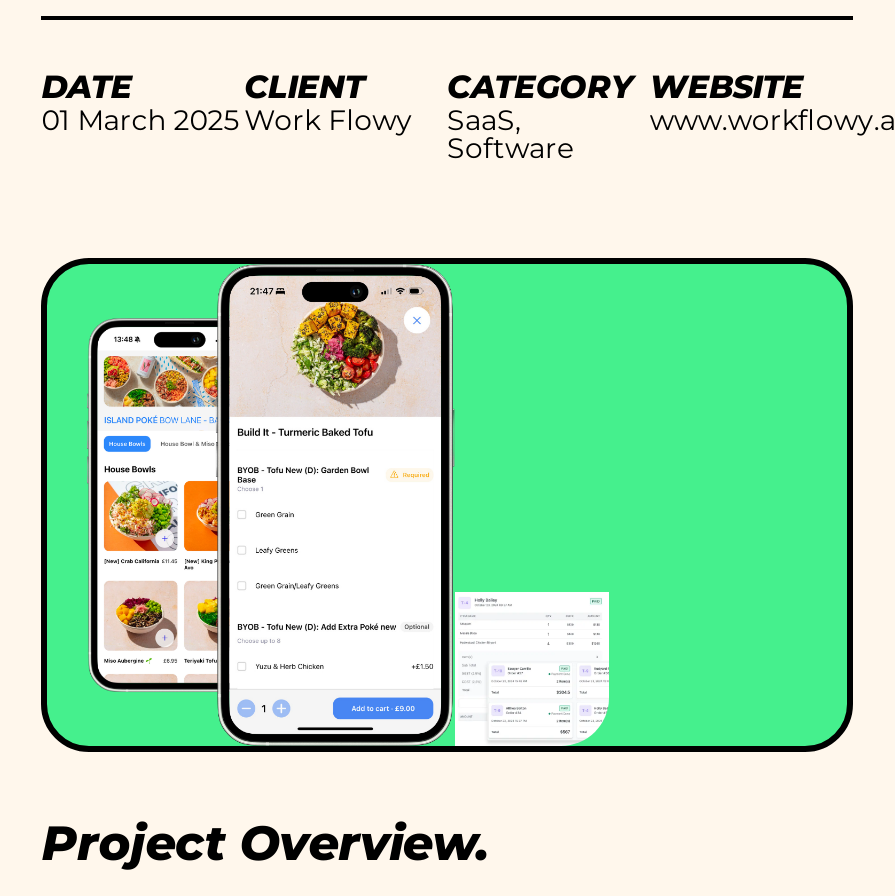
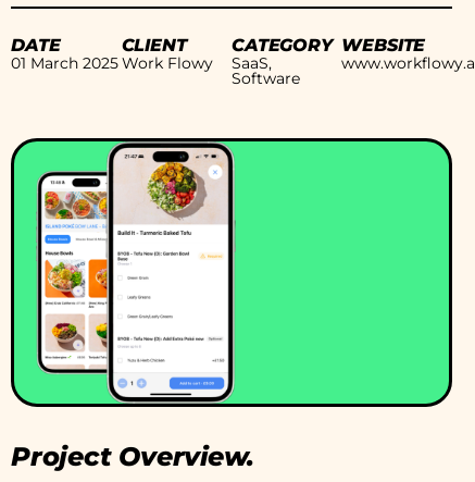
- [image]
